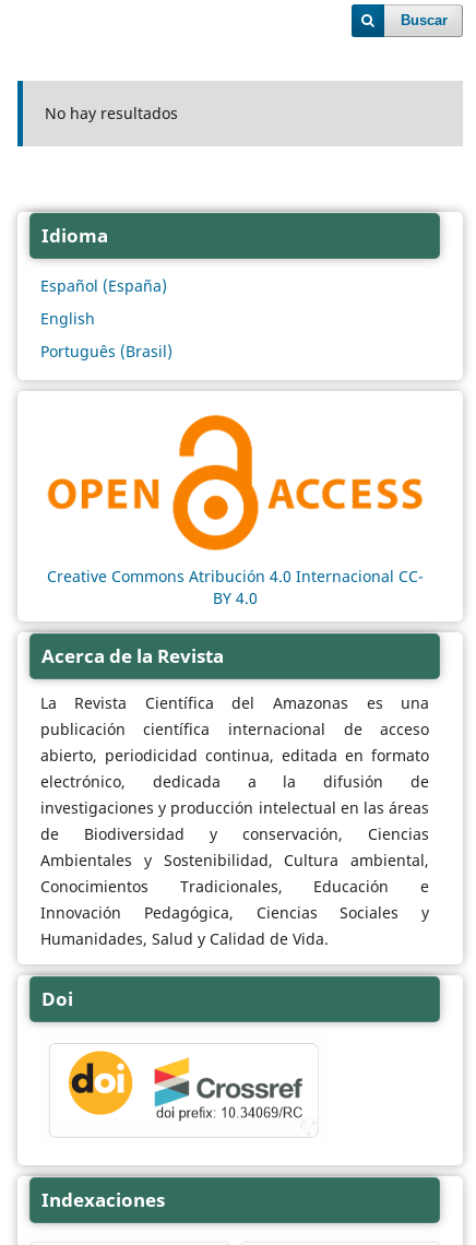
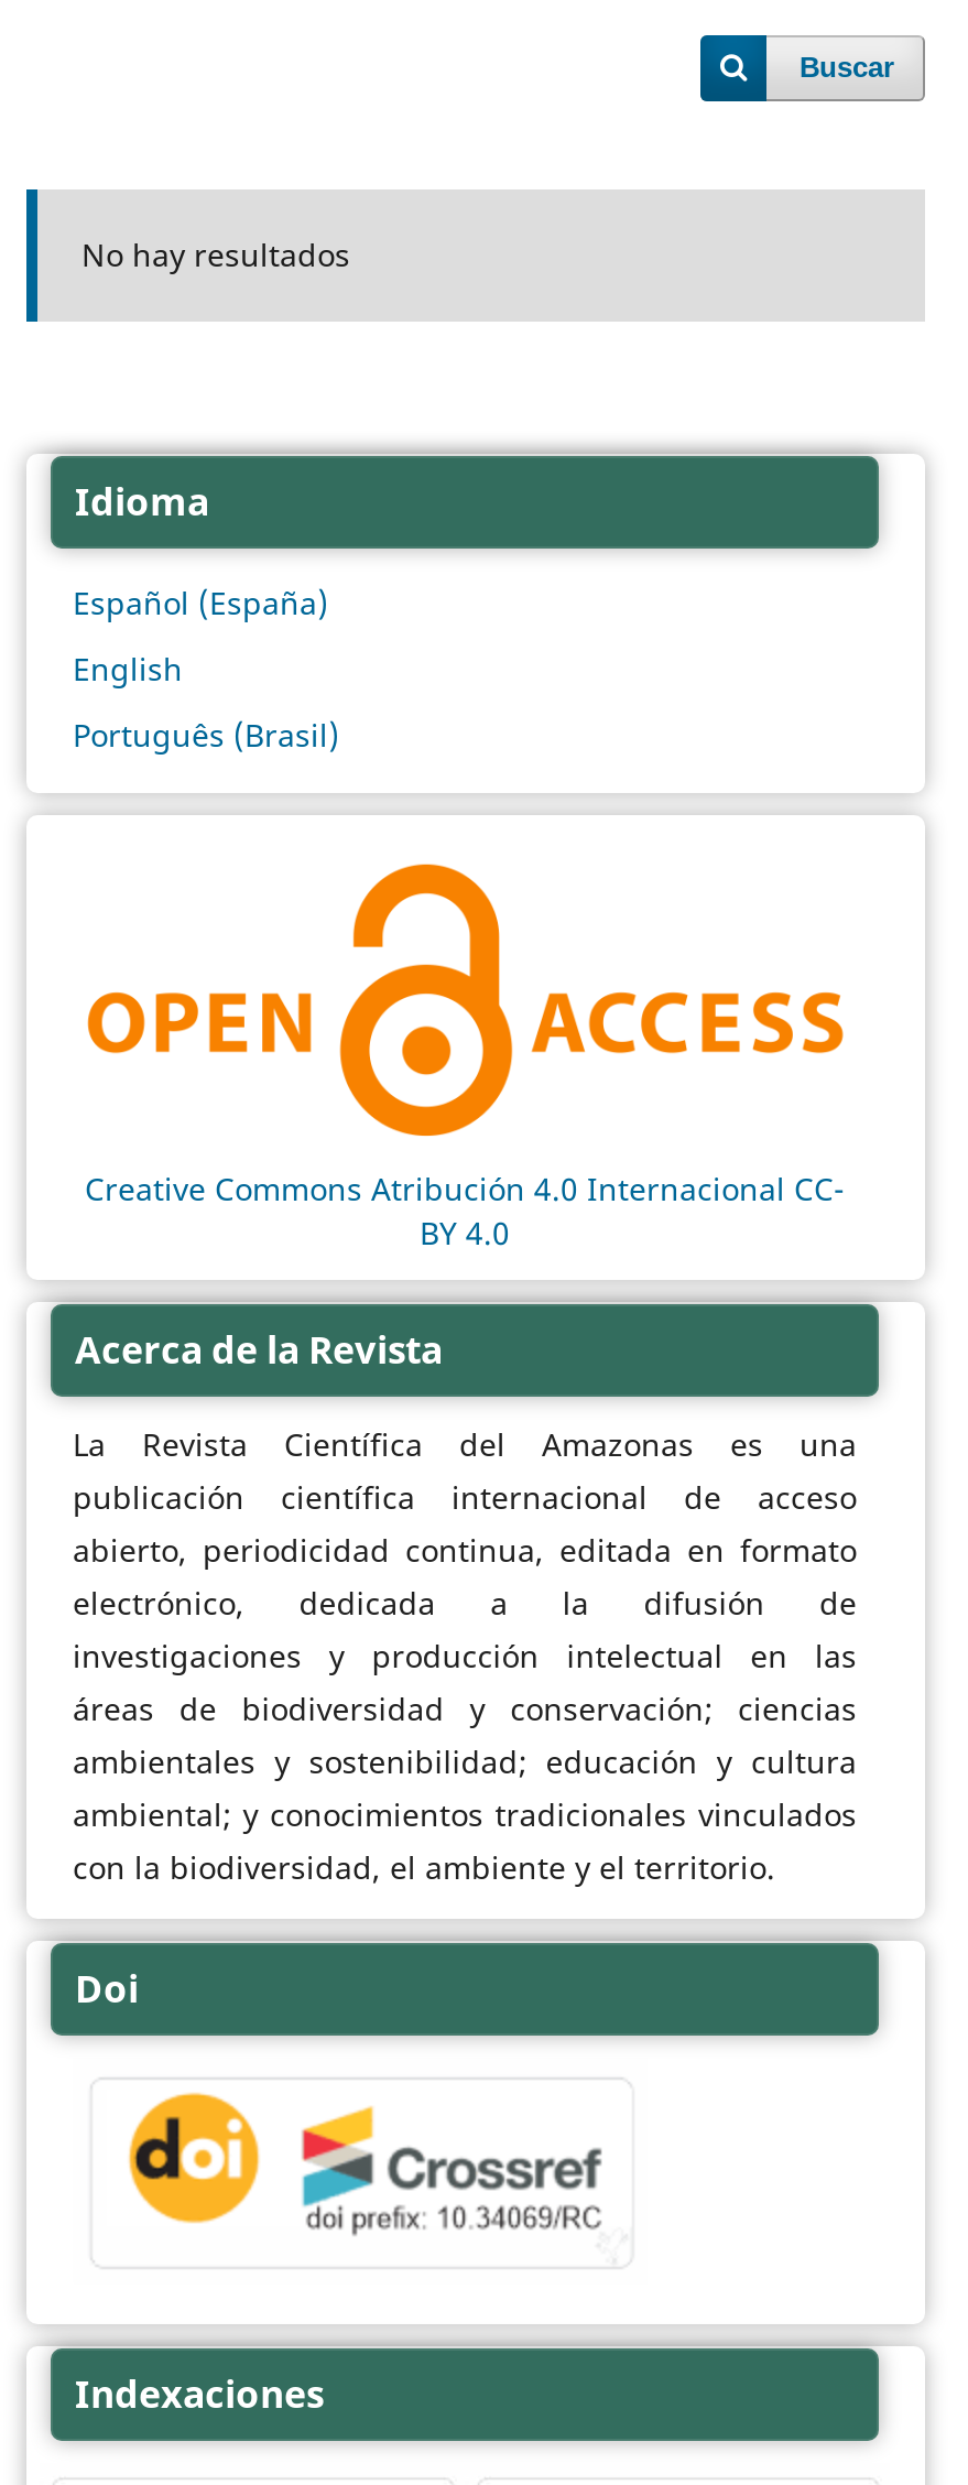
- investigaciones y producción intelectual en las áreas
- de Biodiversidad y conservación, Ciencias
- Ambientales y Sostenibilidad, Cultura ambiental,
- Conocimientos Tradicionales, Educación e
- Innovación Pedagógica, Ciencias Sociales y
- Humanidades, Salud y Calidad de Vida.
+ investigaciones y producción intelectual en las
+ áreas de biodiversidad y conservación; ciencias
+ ambientales y sostenibilidad; educación y cultura
+ ambiental; y conocimientos tradicionales vinculados
+ con la biodiversidad, el ambiente y el territorio.
